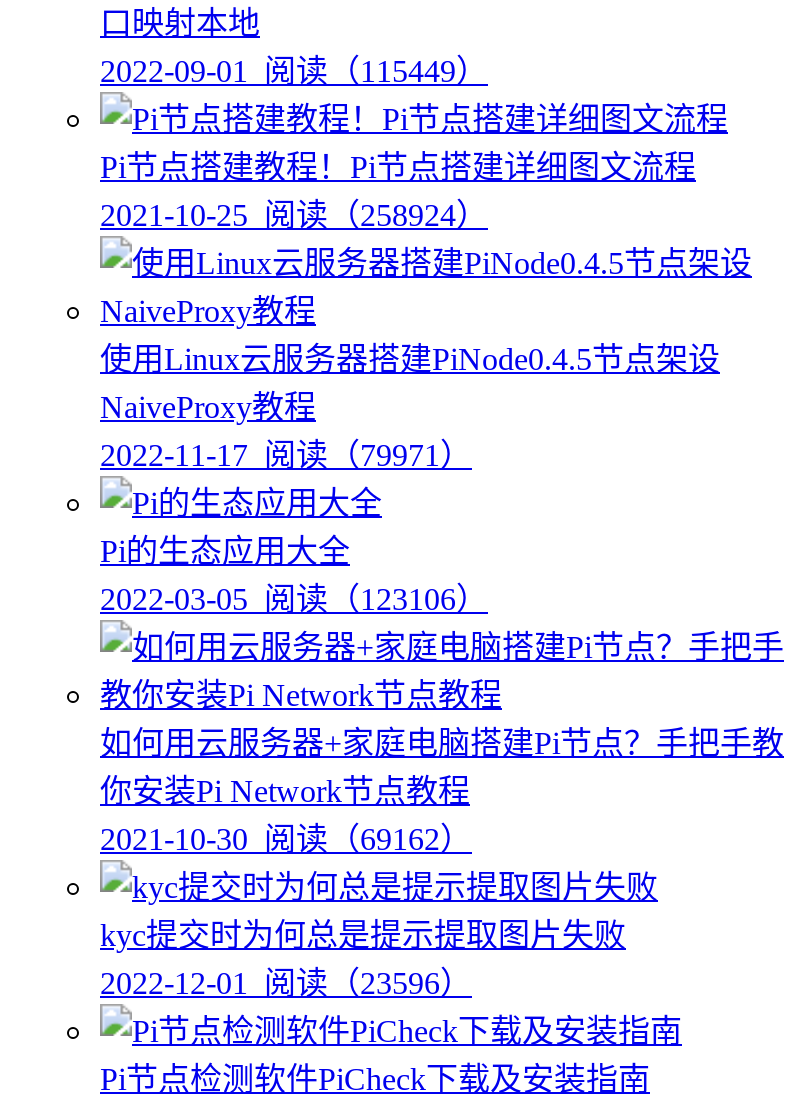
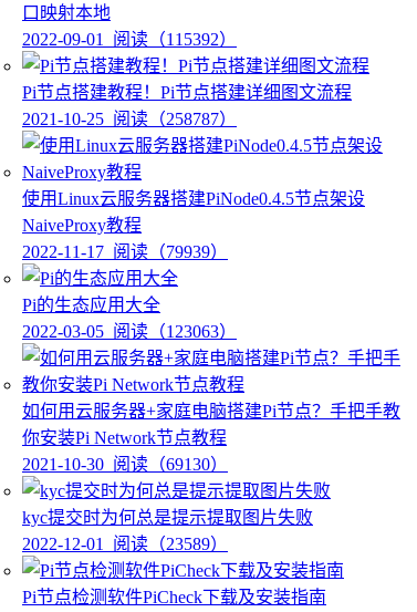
- 2022-09-01 阅读（115449）
+ 2022-09-01 阅读（115392）

- 2021-10-25 阅读（258924）
+ 2021-10-25 阅读（258787）

- 2022-11-17 阅读（79971）
+ 2022-11-17 阅读（79939）

- 2022-03-05 阅读（123106）
+ 2022-03-05 阅读（123063）

- 2021-10-30 阅读（69162）
+ 2021-10-30 阅读（69130）

- 2022-12-01 阅读（23596）
+ 2022-12-01 阅读（23589）
